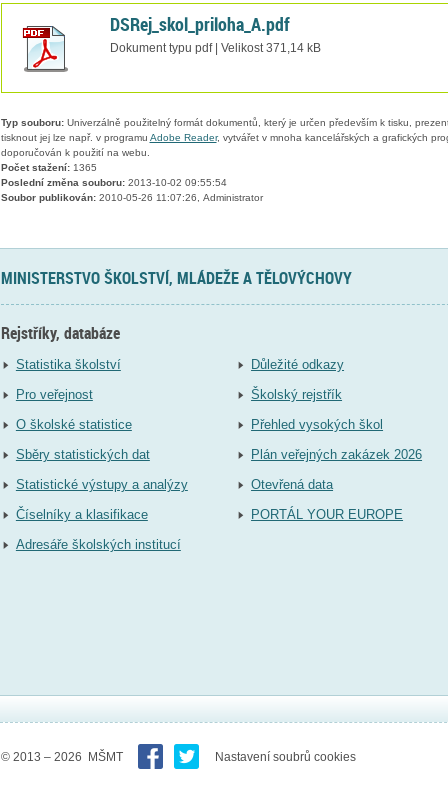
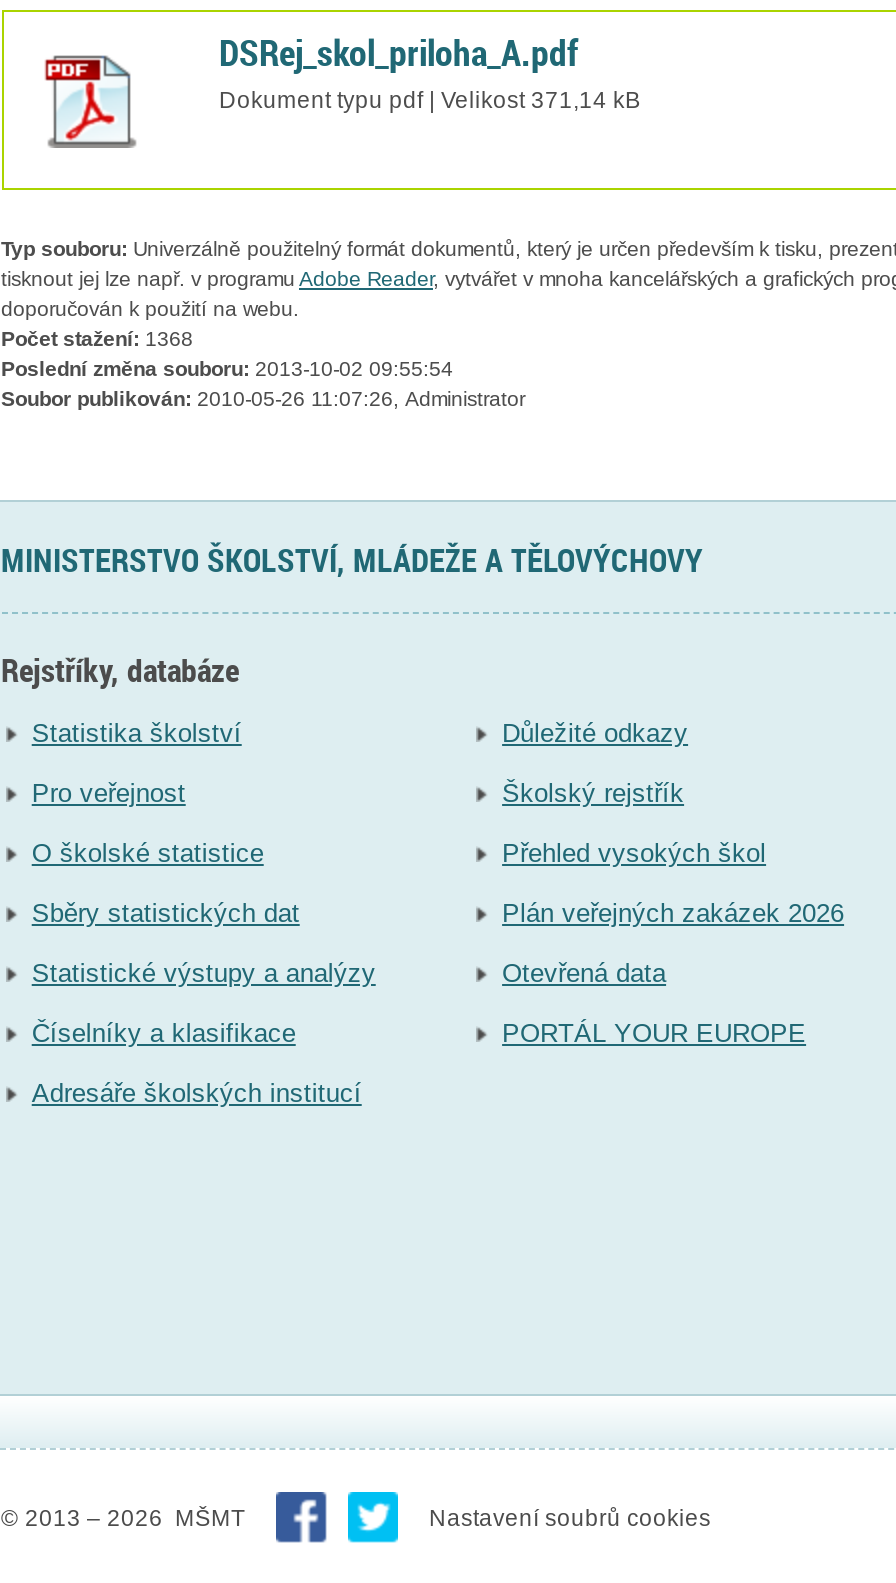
- Počet stažení: 1365
+ Počet stažení: 1368
